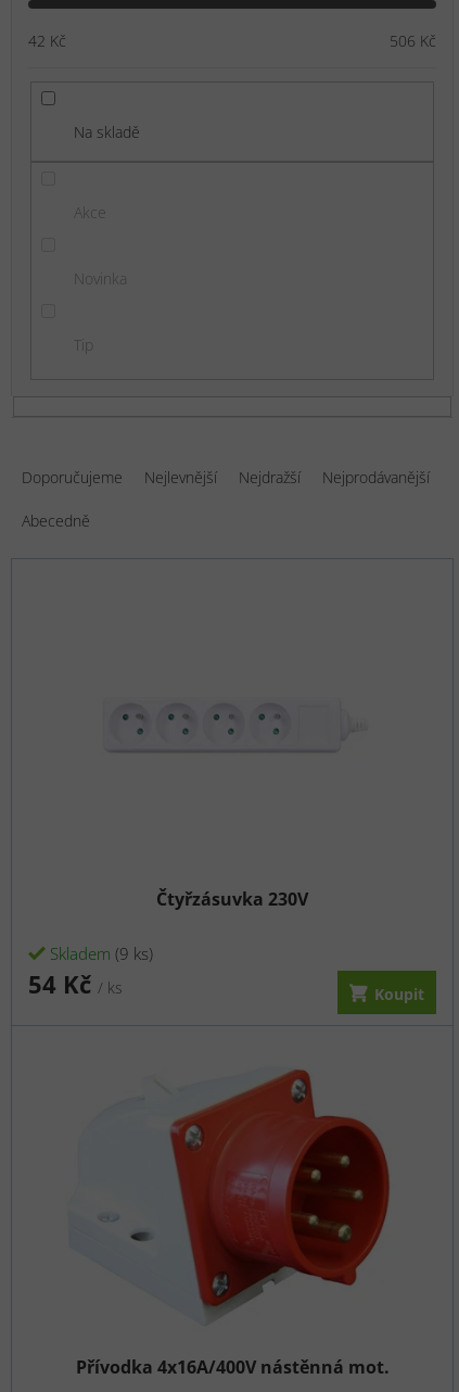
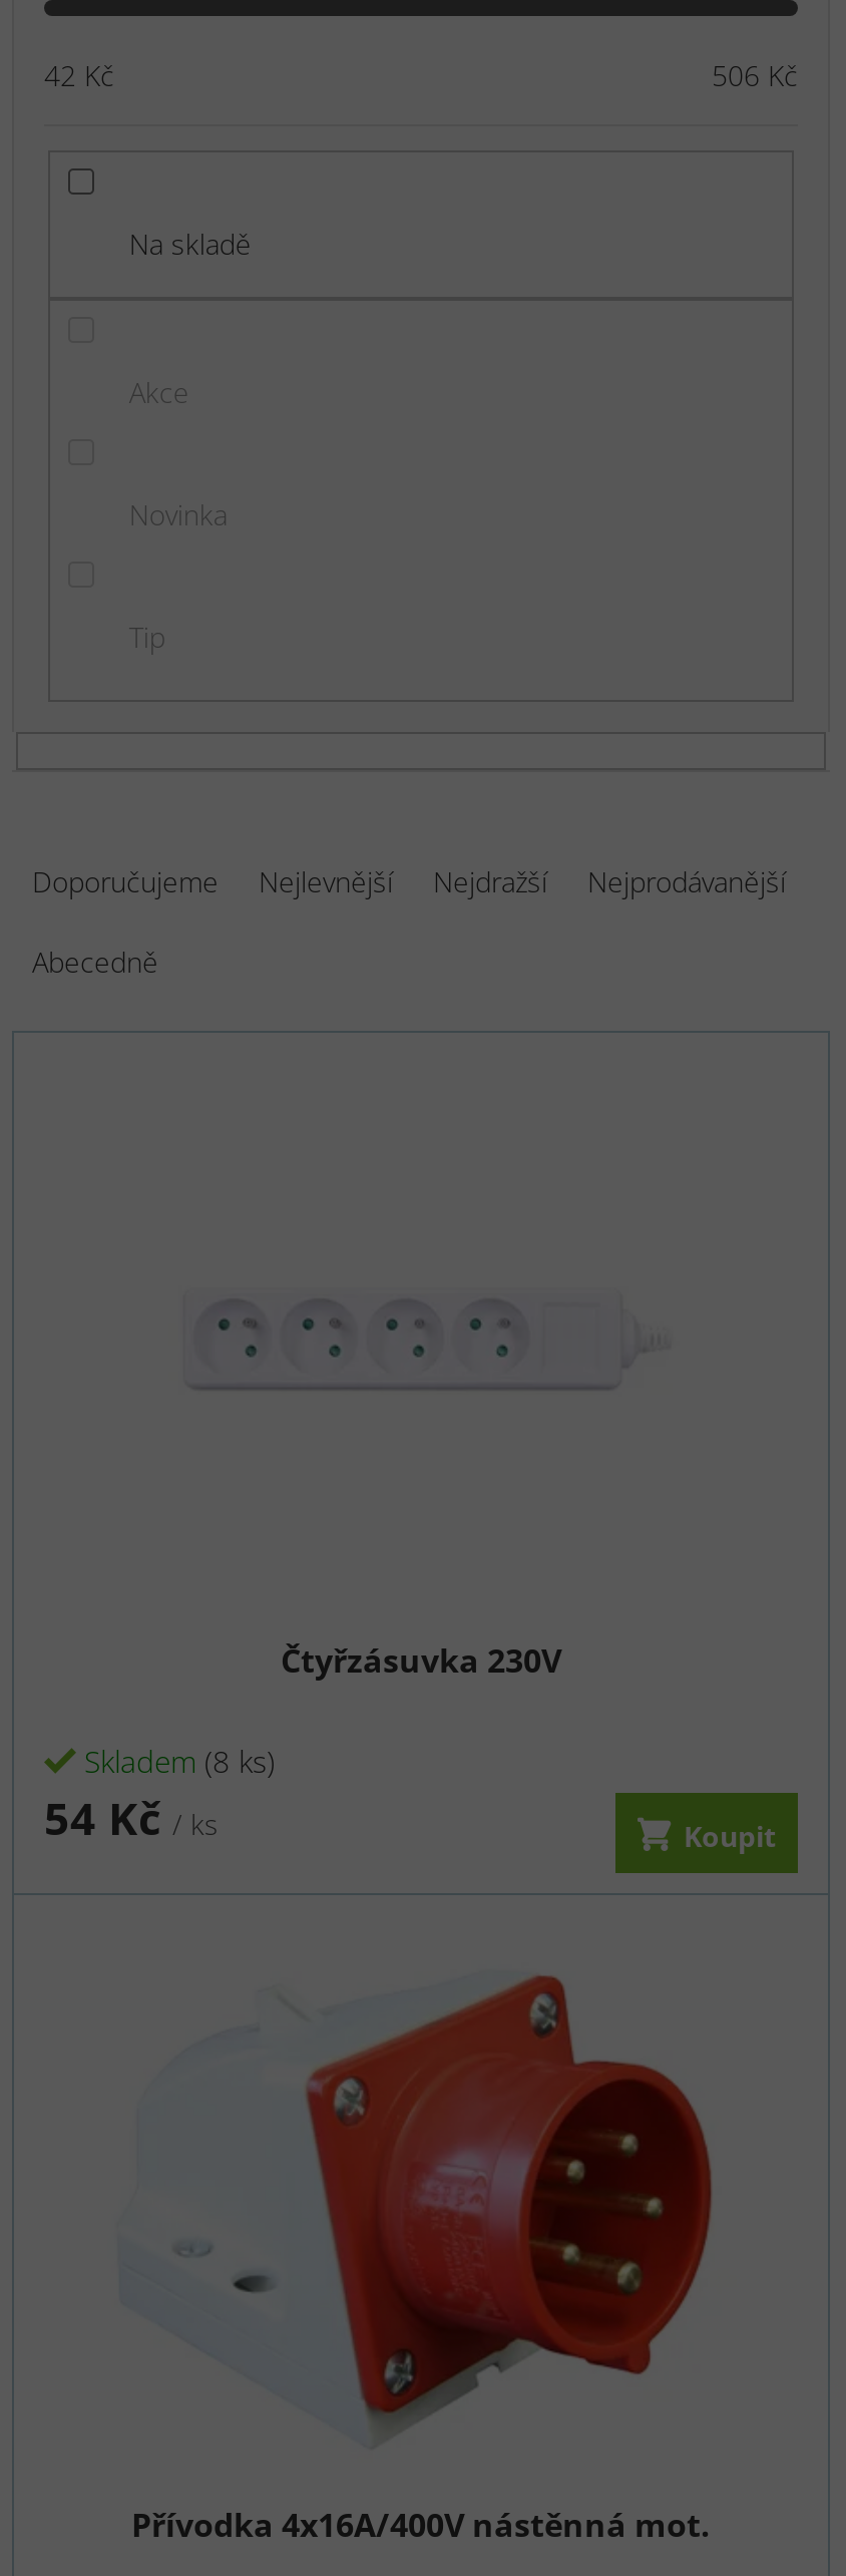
- Skladem (9 ks)
+ Skladem (8 ks)
